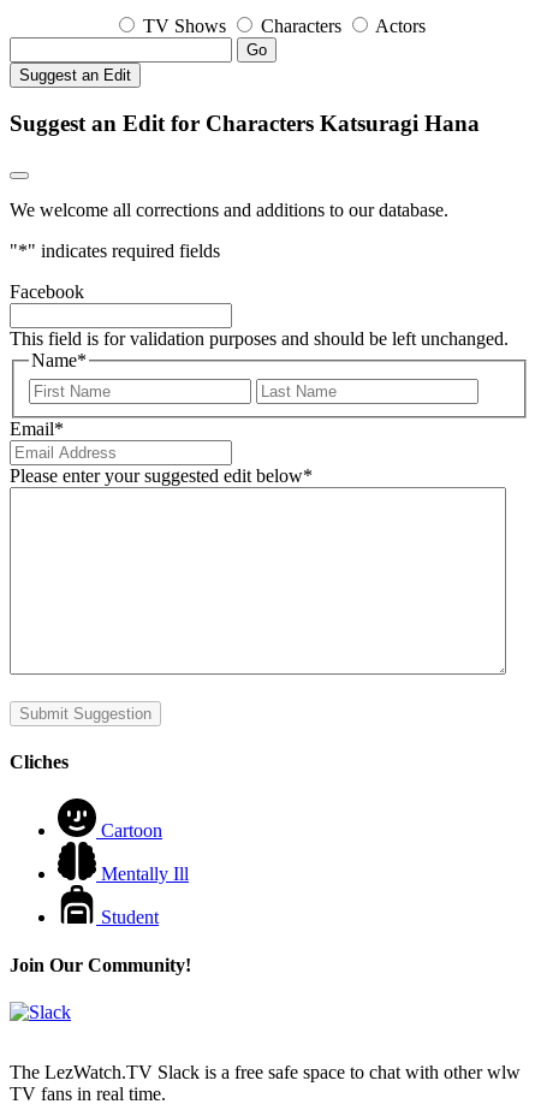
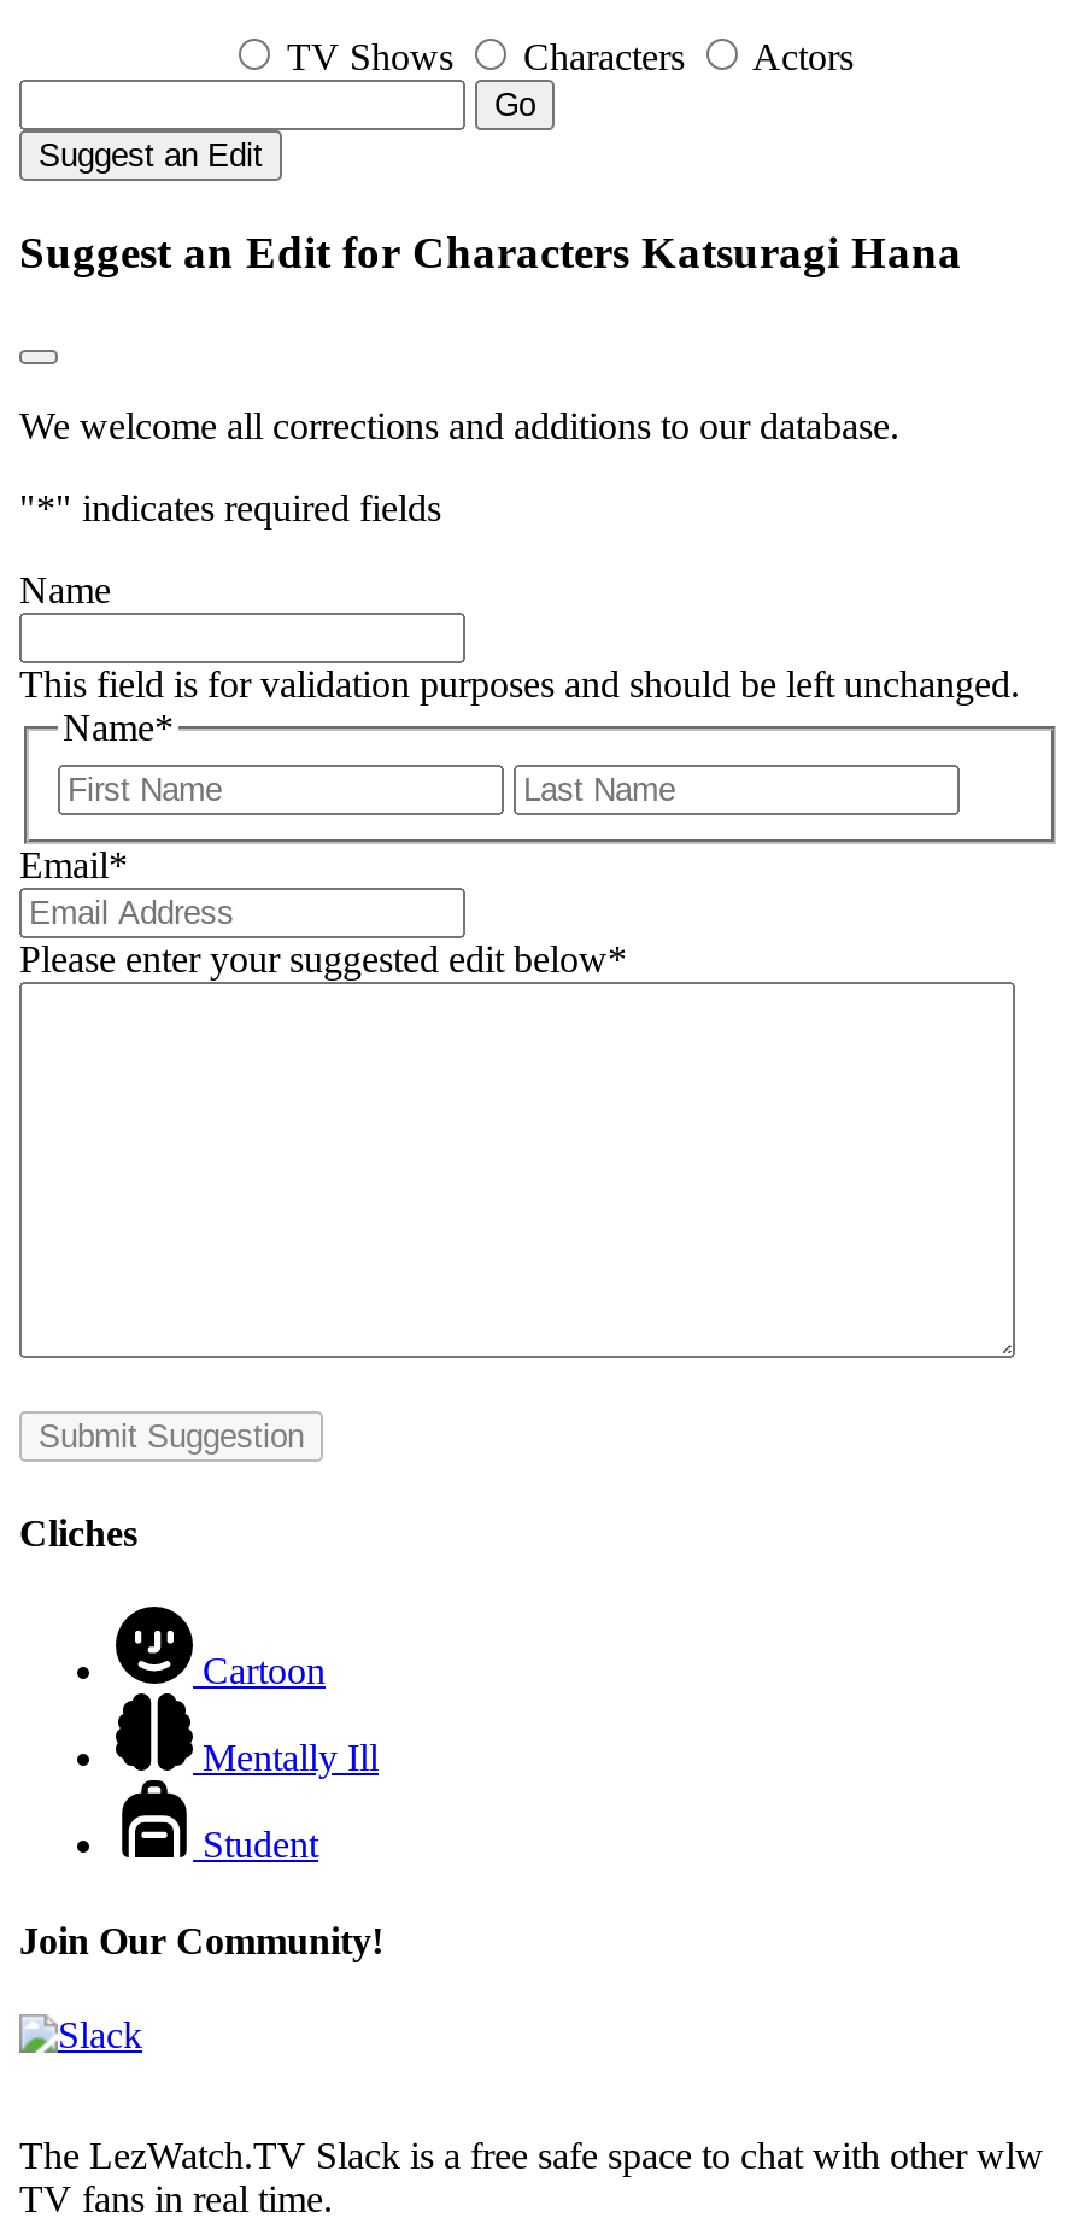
- Facebook
+ Name
